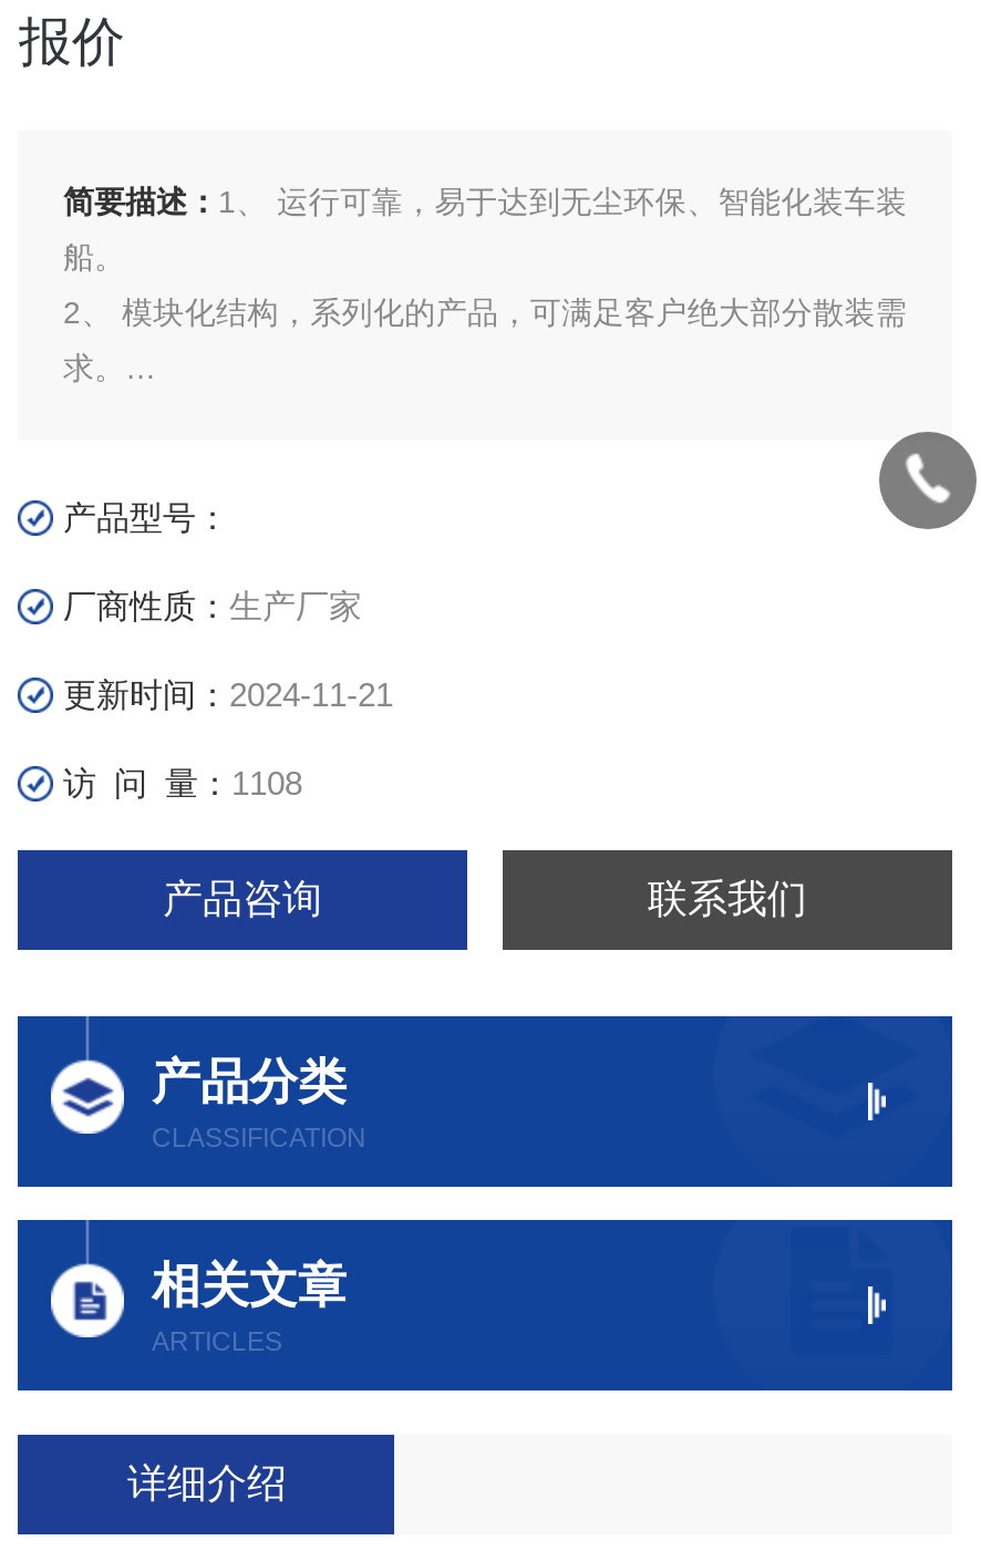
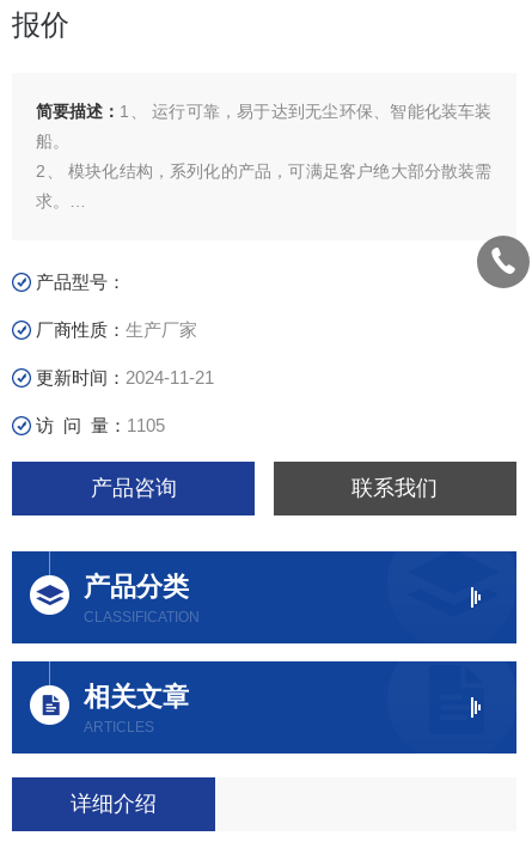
- 访 问 量：1108
+ 访 问 量：1105
